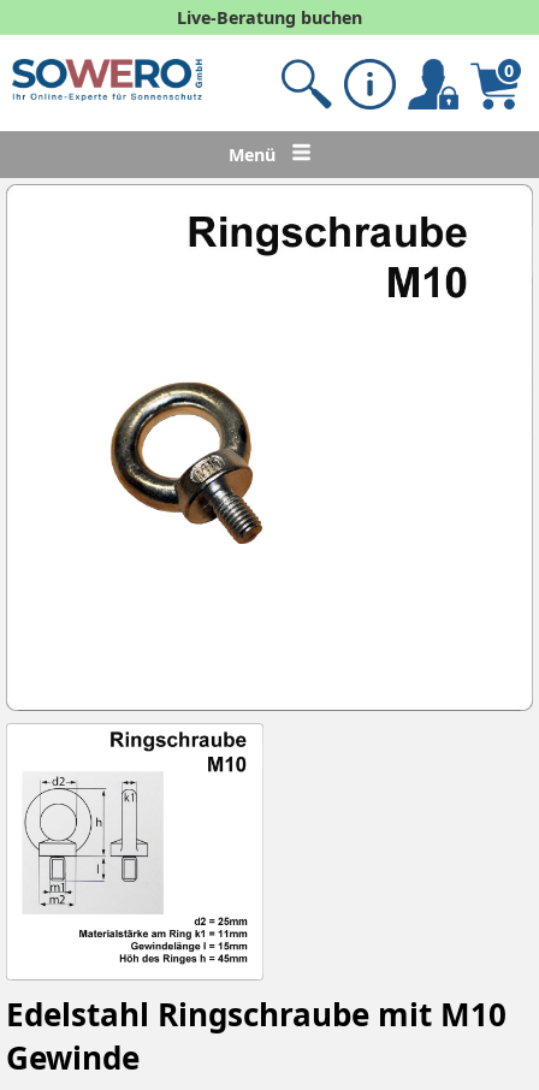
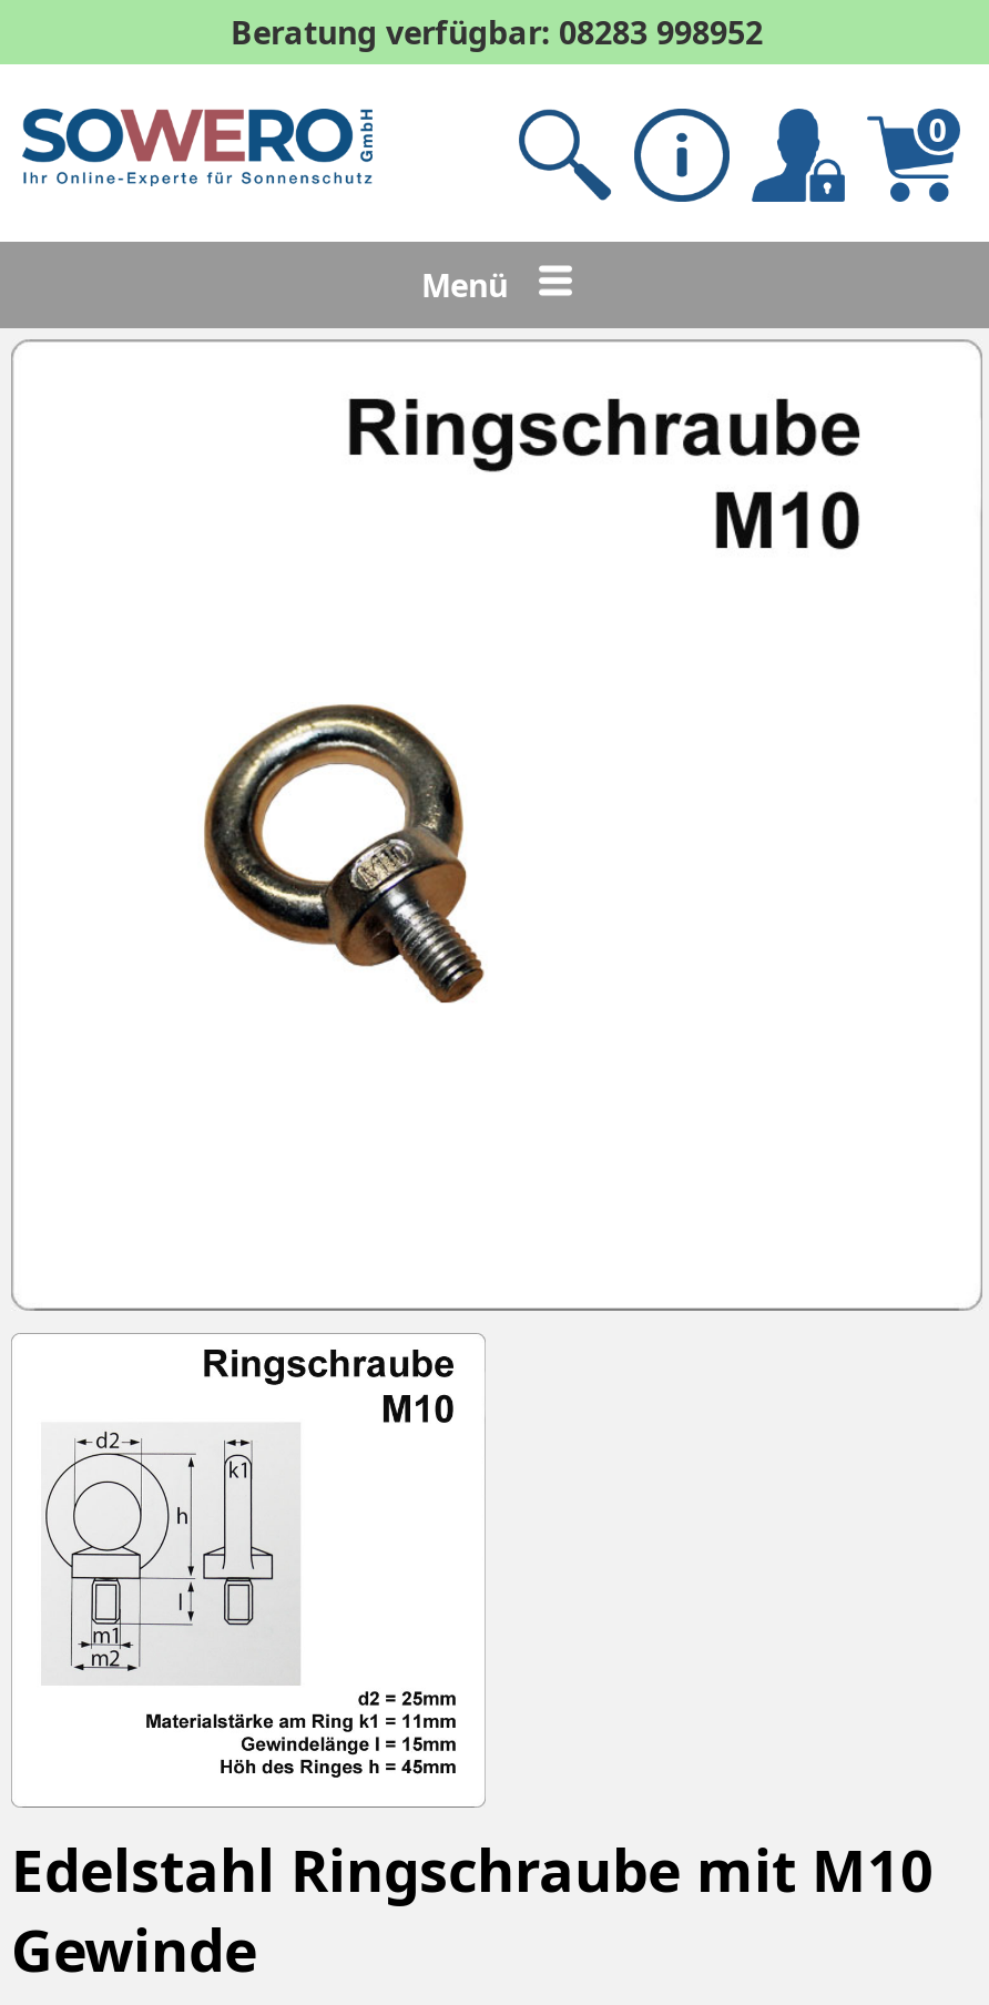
- Live-Beratung buchen
+ Beratung verfügbar: 08283 998952
